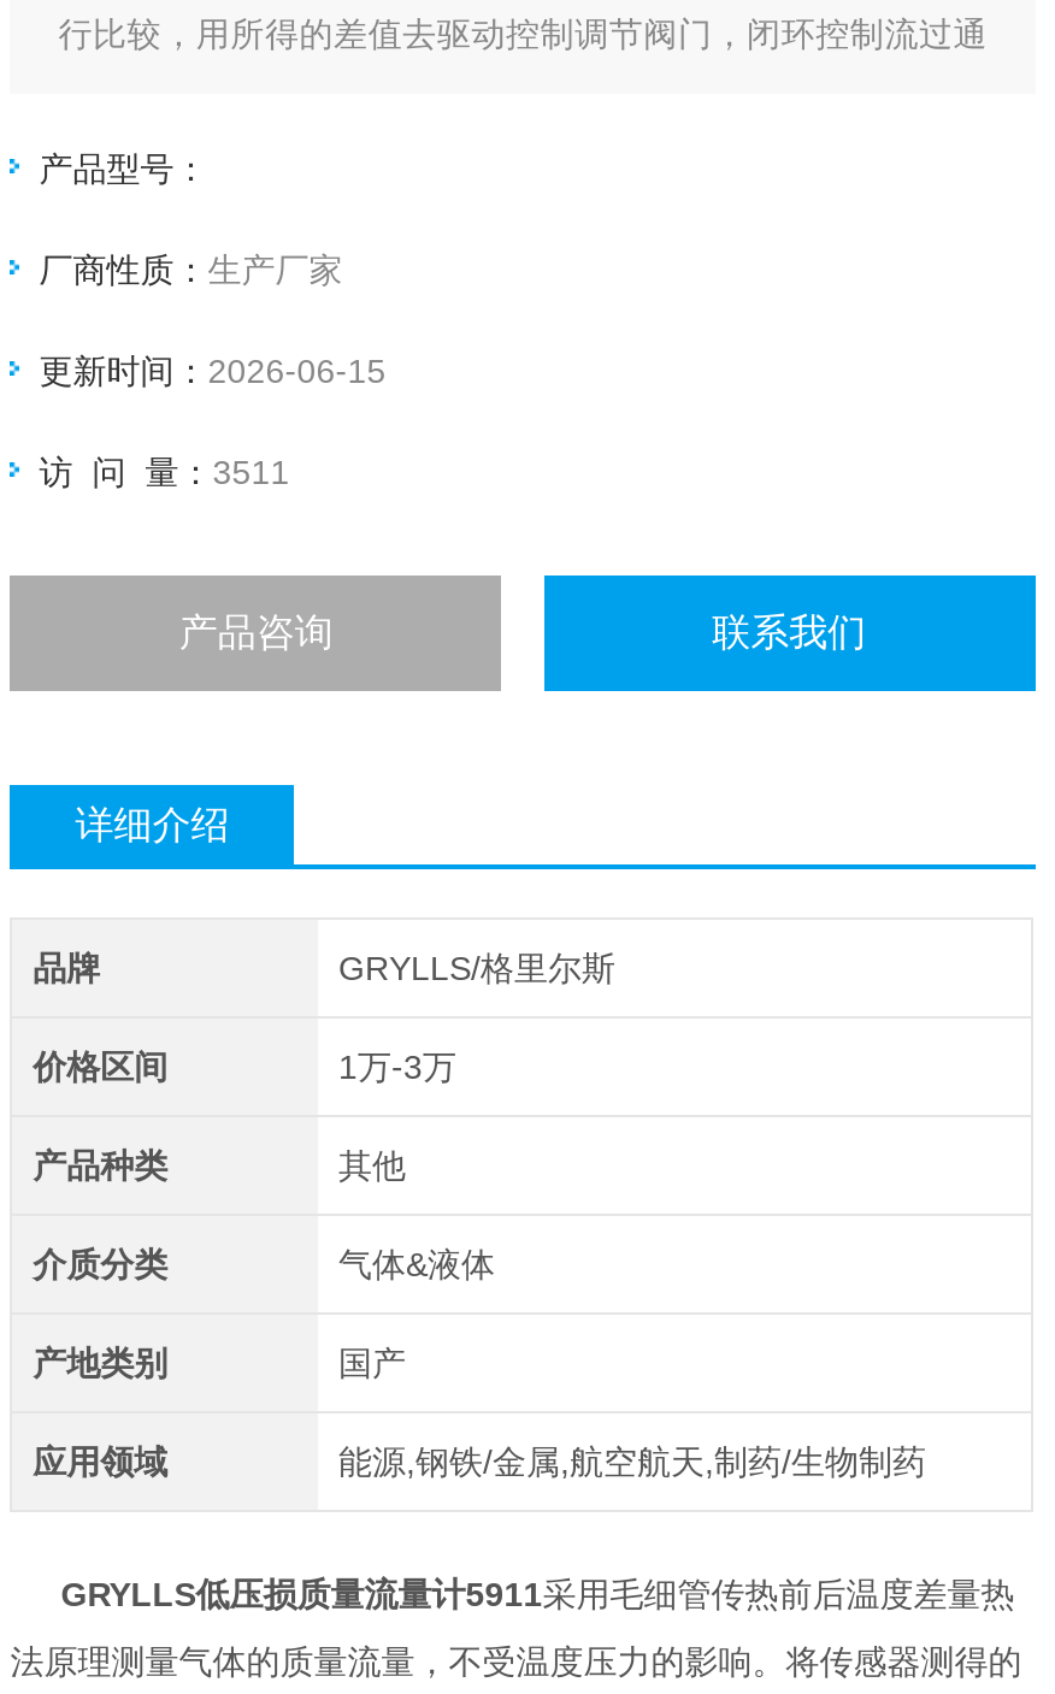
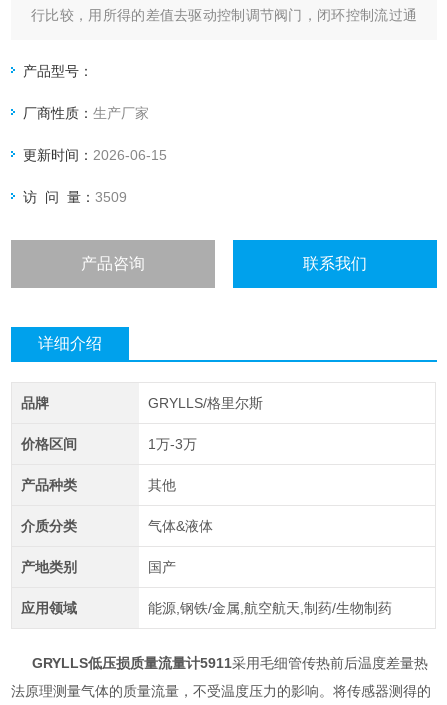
- 访 问 量：3511
+ 访 问 量：3509
